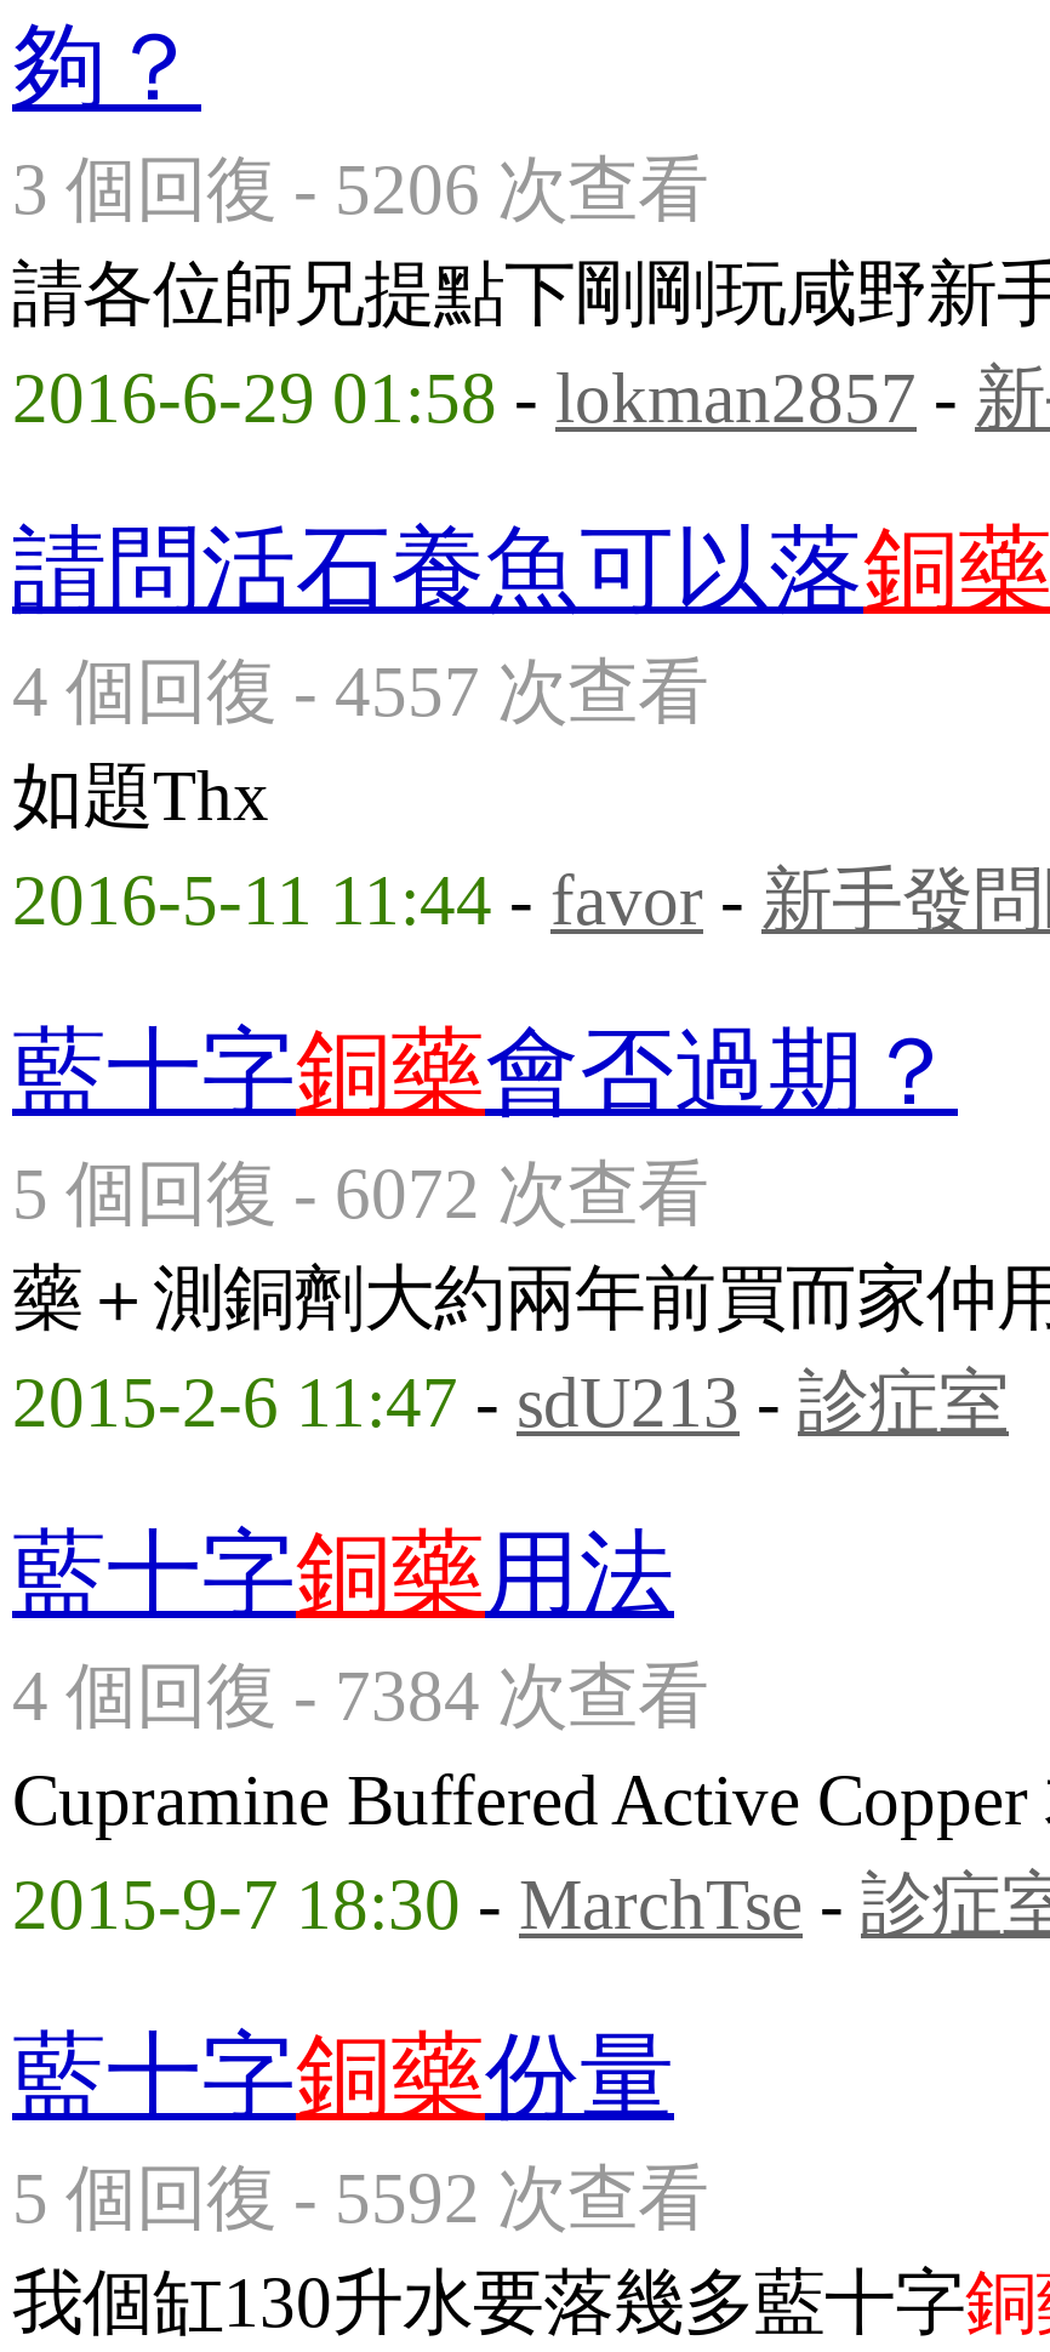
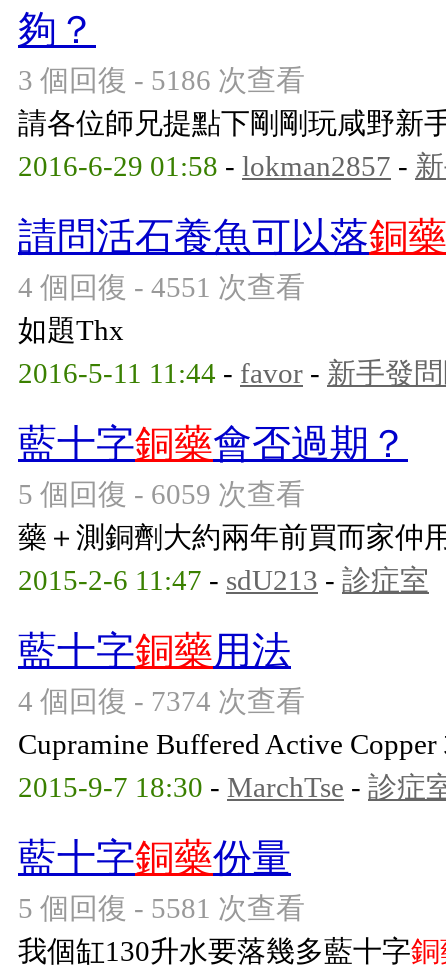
- 3 個回復 - 5206 次查看
+ 3 個回復 - 5186 次查看

- 4 個回復 - 4557 次查看
+ 4 個回復 - 4551 次查看

- 5 個回復 - 6072 次查看
+ 5 個回復 - 6059 次查看

- 4 個回復 - 7384 次查看
+ 4 個回復 - 7374 次查看

- 5 個回復 - 5592 次查看
+ 5 個回復 - 5581 次查看
